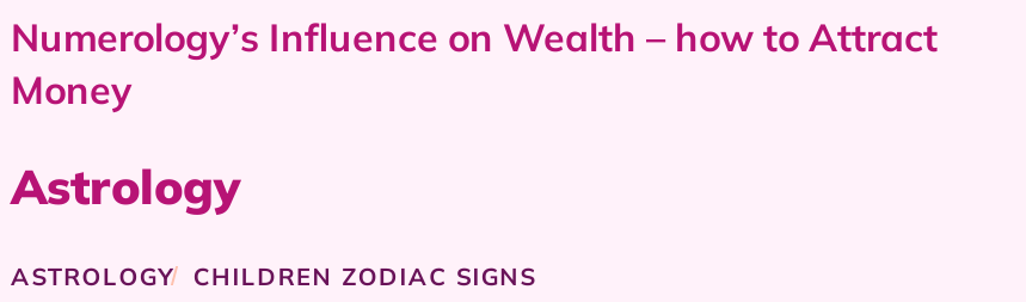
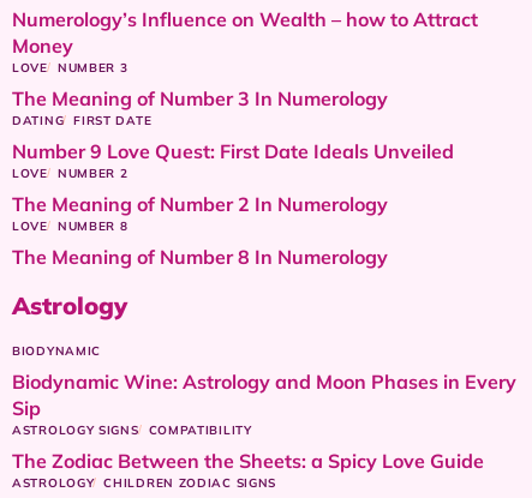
+ LOVE
+ NUMBER 3
+ The Meaning of Number 3 In Numerology
+ DATING
+ FIRST DATE
+ Number 9 Love Quest: First Date Ideals Unveiled
+ LOVE
+ NUMBER 2
+ The Meaning of Number 2 In Numerology
+ LOVE
+ NUMBER 8
+ The Meaning of Number 8 In Numerology

+ BIODYNAMIC
+ Biodynamic Wine: Astrology and Moon Phases in Every
+ Sip
+ ASTROLOGY SIGNS
+ COMPATIBILITY
+ The Zodiac Between the Sheets: a Spicy Love Guide
